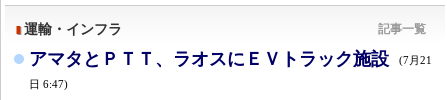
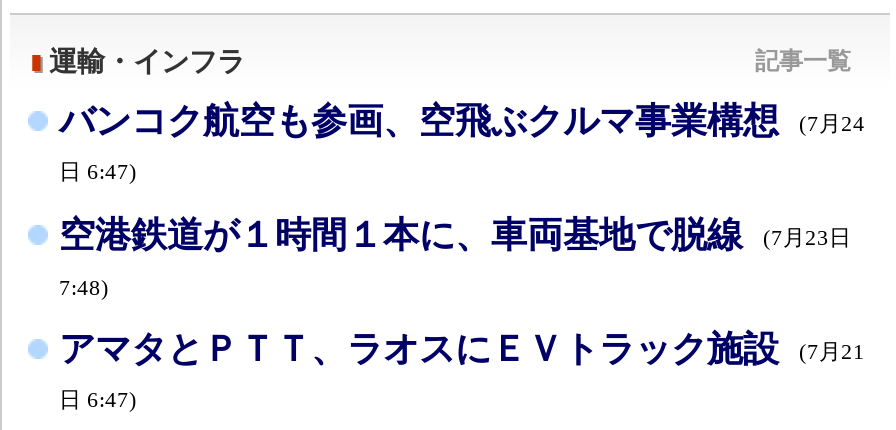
+ バンコク航空も参画、空飛ぶクルマ事業構想
+ (7月24
+ 日 6:47)
+ 空港鉄道が１時間１本に、車両基地で脱線
+ (7月23日
+ 7:48)
